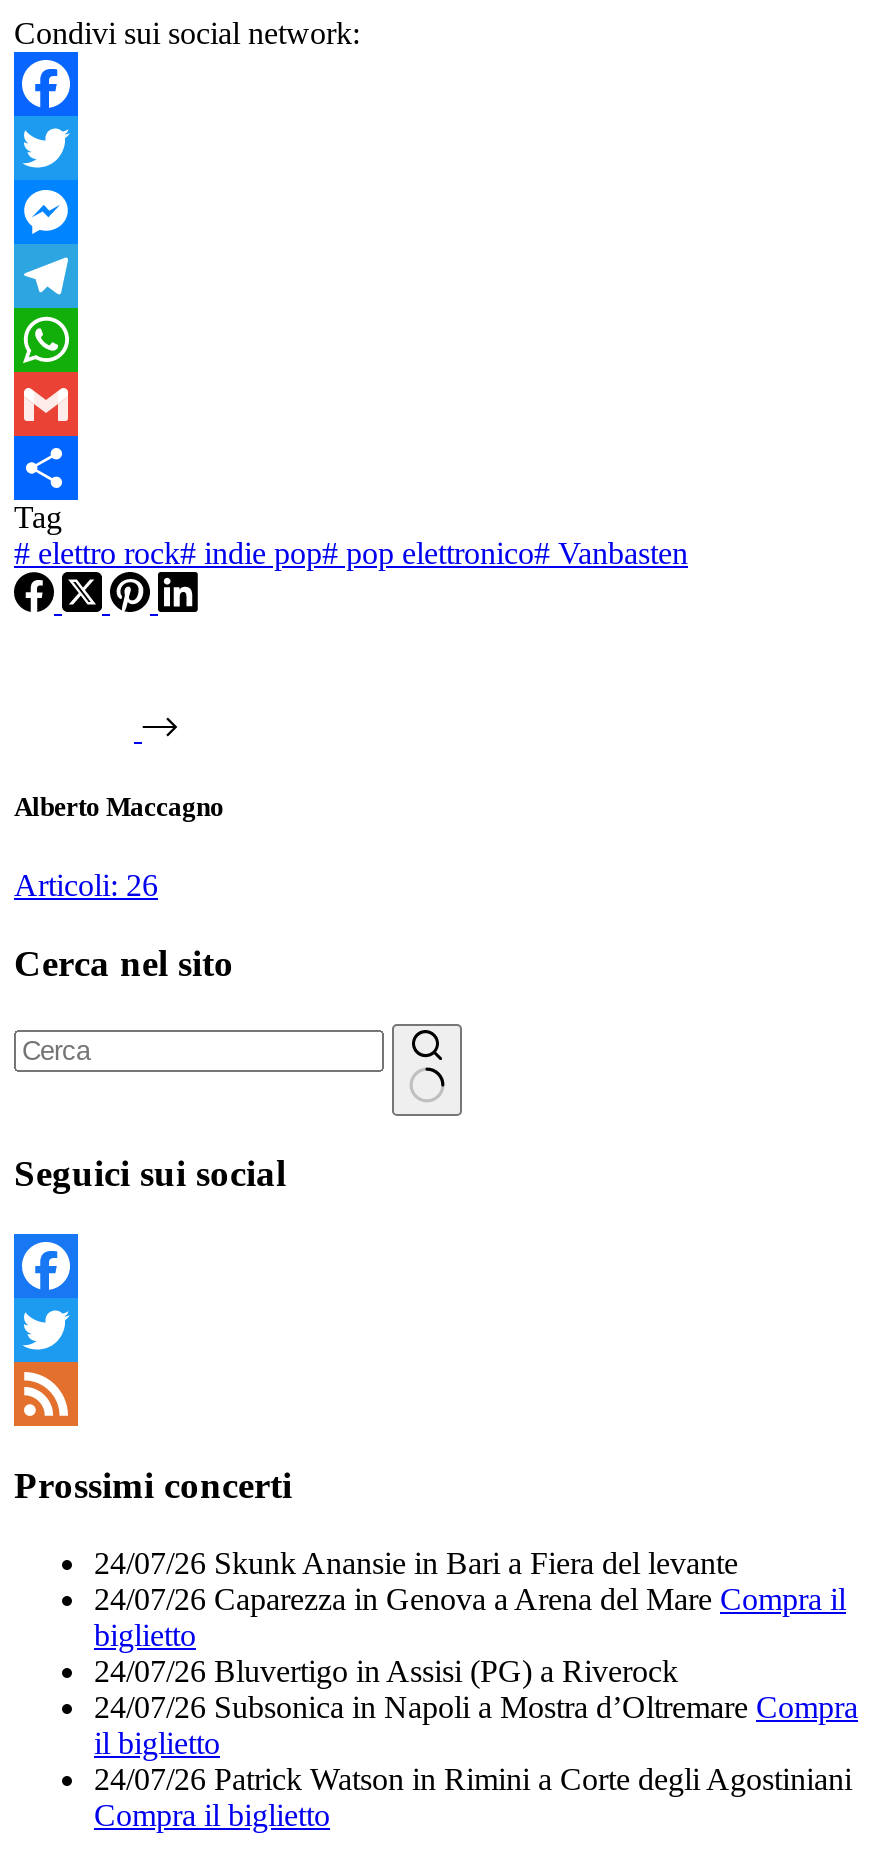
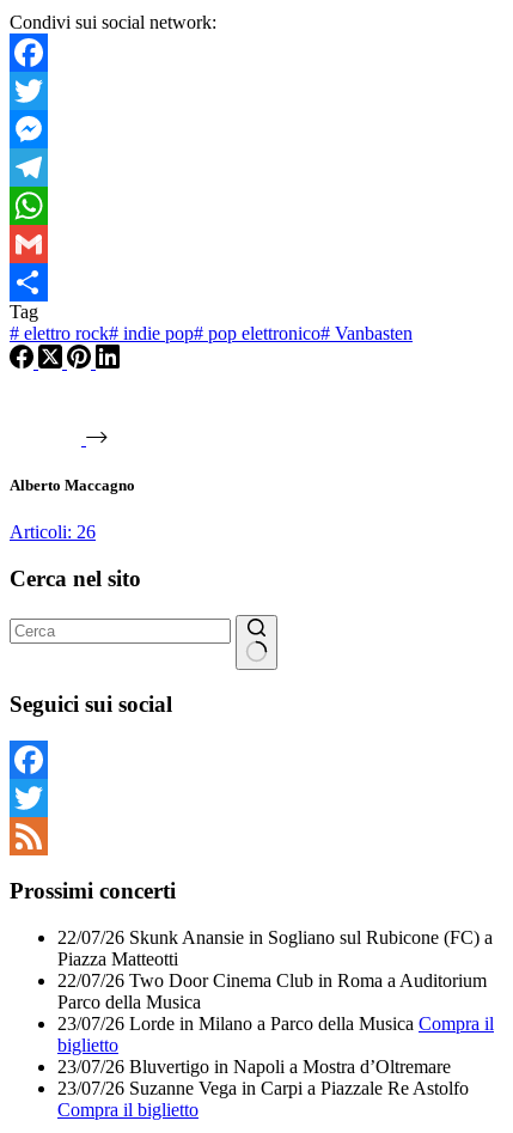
- 24/07/26 Skunk Anansie in Bari a Fiera del levante
- 24/07/26 Caparezza in Genova a Arena del Mare Compra il
+ 22/07/26 Skunk Anansie in Sogliano sul Rubicone (FC) a
+ Piazza Matteotti
+ 22/07/26 Two Door Cinema Club in Roma a Auditorium
+ Parco della Musica
+ 23/07/26 Lorde in Milano a Parco della Musica Compra il

moved down: biglietto

- 24/07/26 Bluvertigo in Assisi (PG) a Riverock
- 24/07/26 Subsonica in Napoli a Mostra d’Oltremare Compra
- il biglietto
- 24/07/26 Patrick Watson in Rimini a Corte degli Agostiniani
+ 23/07/26 Bluvertigo in Napoli a Mostra d’Oltremare
+ 23/07/26 Suzanne Vega inCarpi a Piazzale Re Astolfo
